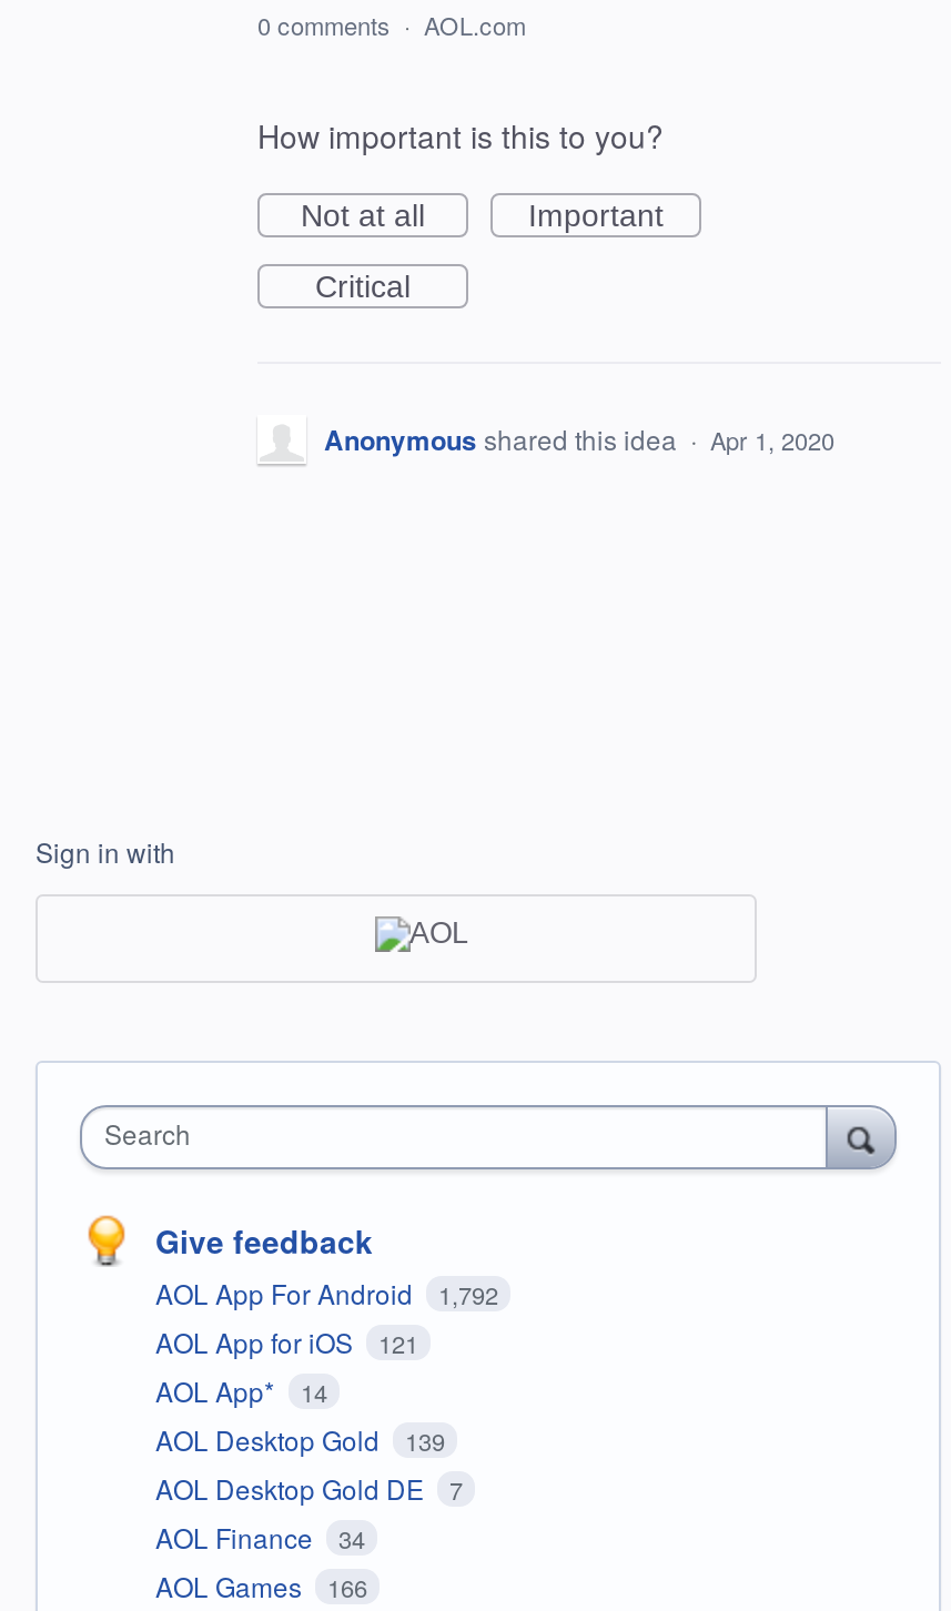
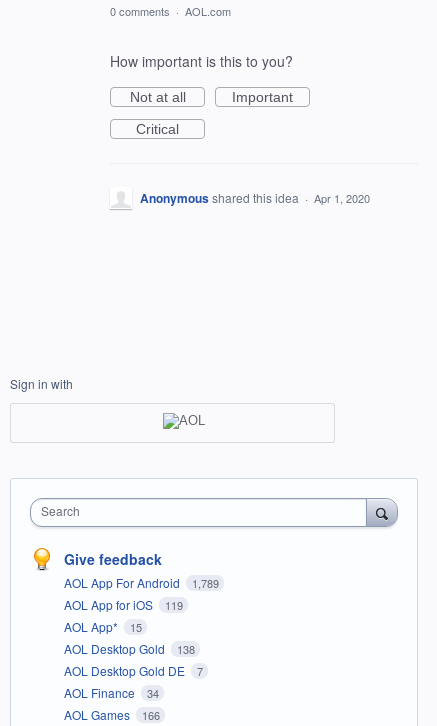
- AOL App For Android 1,792
+ AOL App For Android 1,789

- AOL App for iOS 121
+ AOL App for iOS 119

- AOL App* 14
+ AOL App* 15

- AOL Desktop Gold 139
+ AOL Desktop Gold 138
